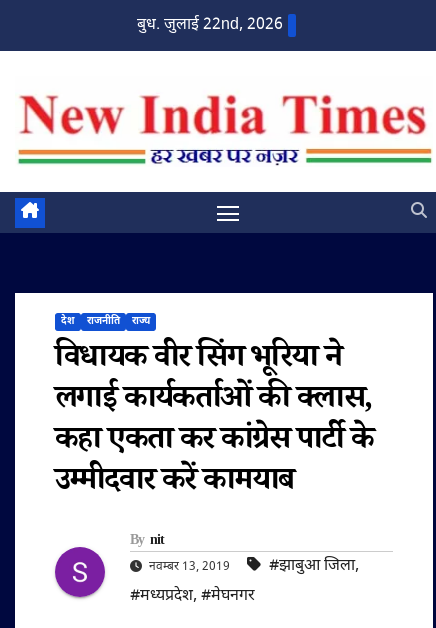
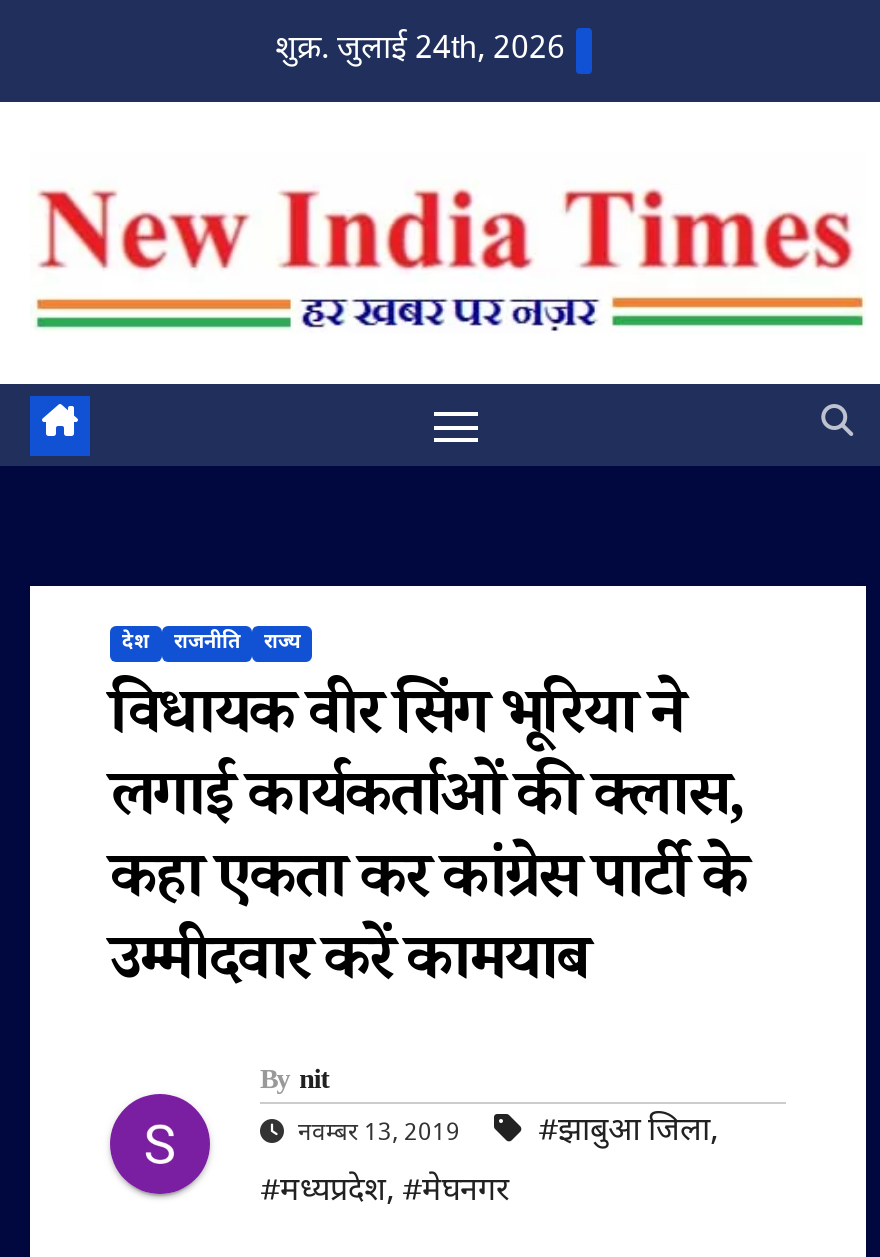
- बुध. जुलाई 22nd, 2026
+ शुक्र. जुलाई 24th, 2026
